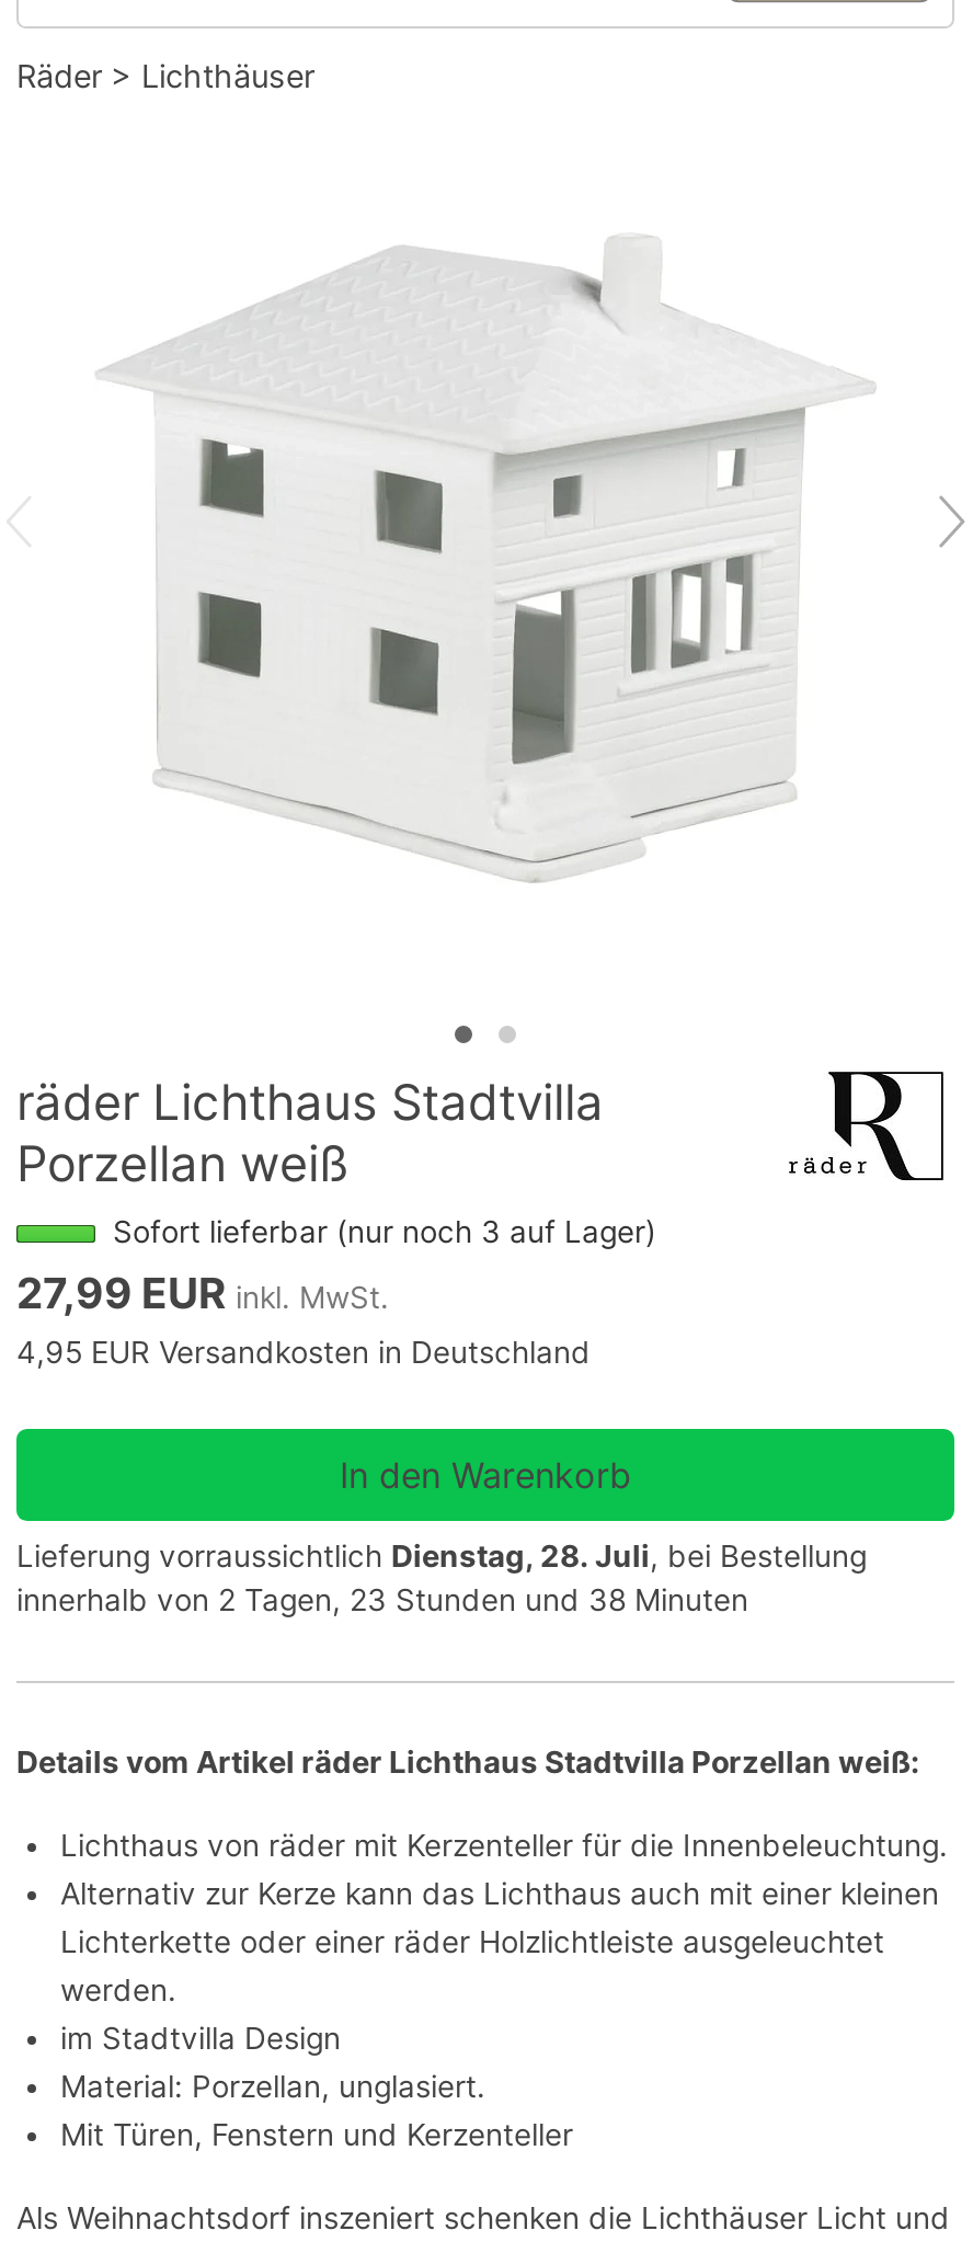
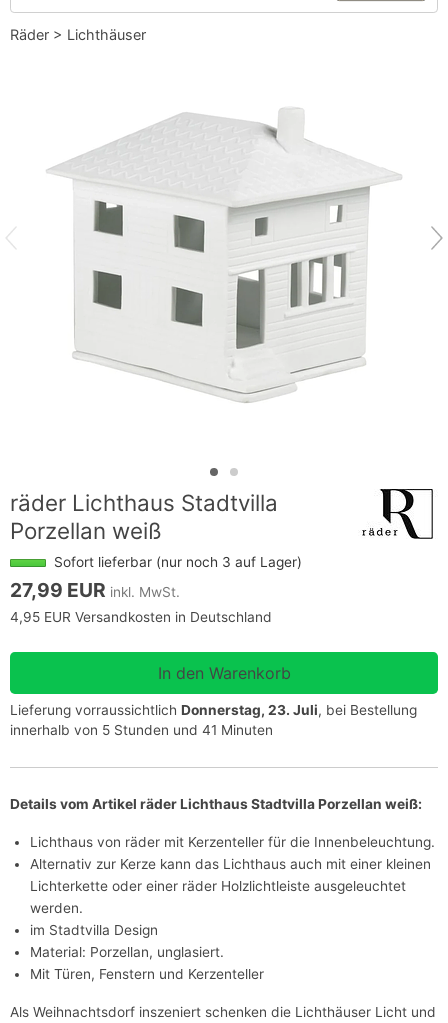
- Lieferung vorraussichtlich Dienstag, 28. Juli, bei Bestellung
- innerhalb von 2 Tagen, 23 Stunden und 38 Minuten
+ Lieferung vorraussichtlich Donnerstag, 23. Juli, bei Bestellung
+ innerhalb von 5 Stunden und 41 Minuten
